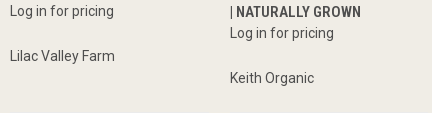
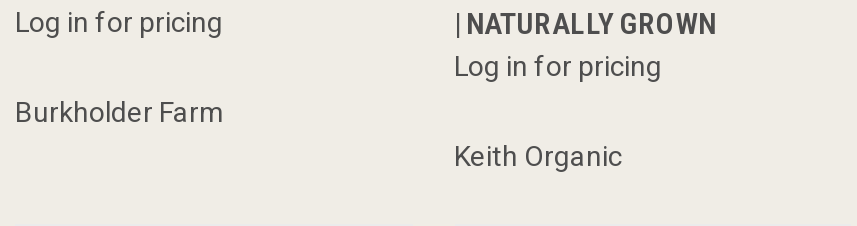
- Lilac Valley Farm
+ Burkholder Farm
